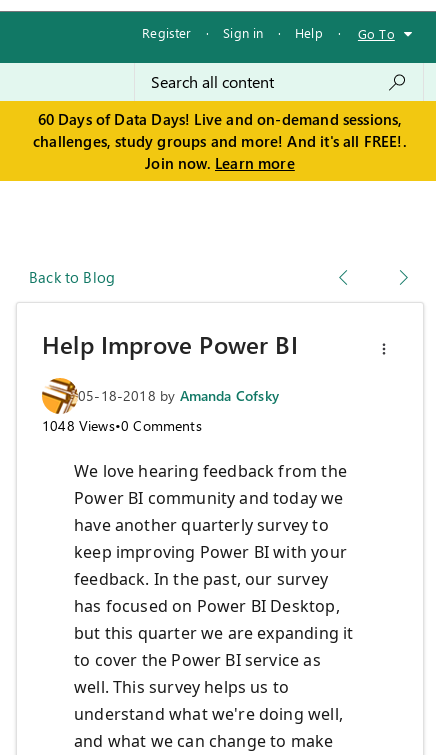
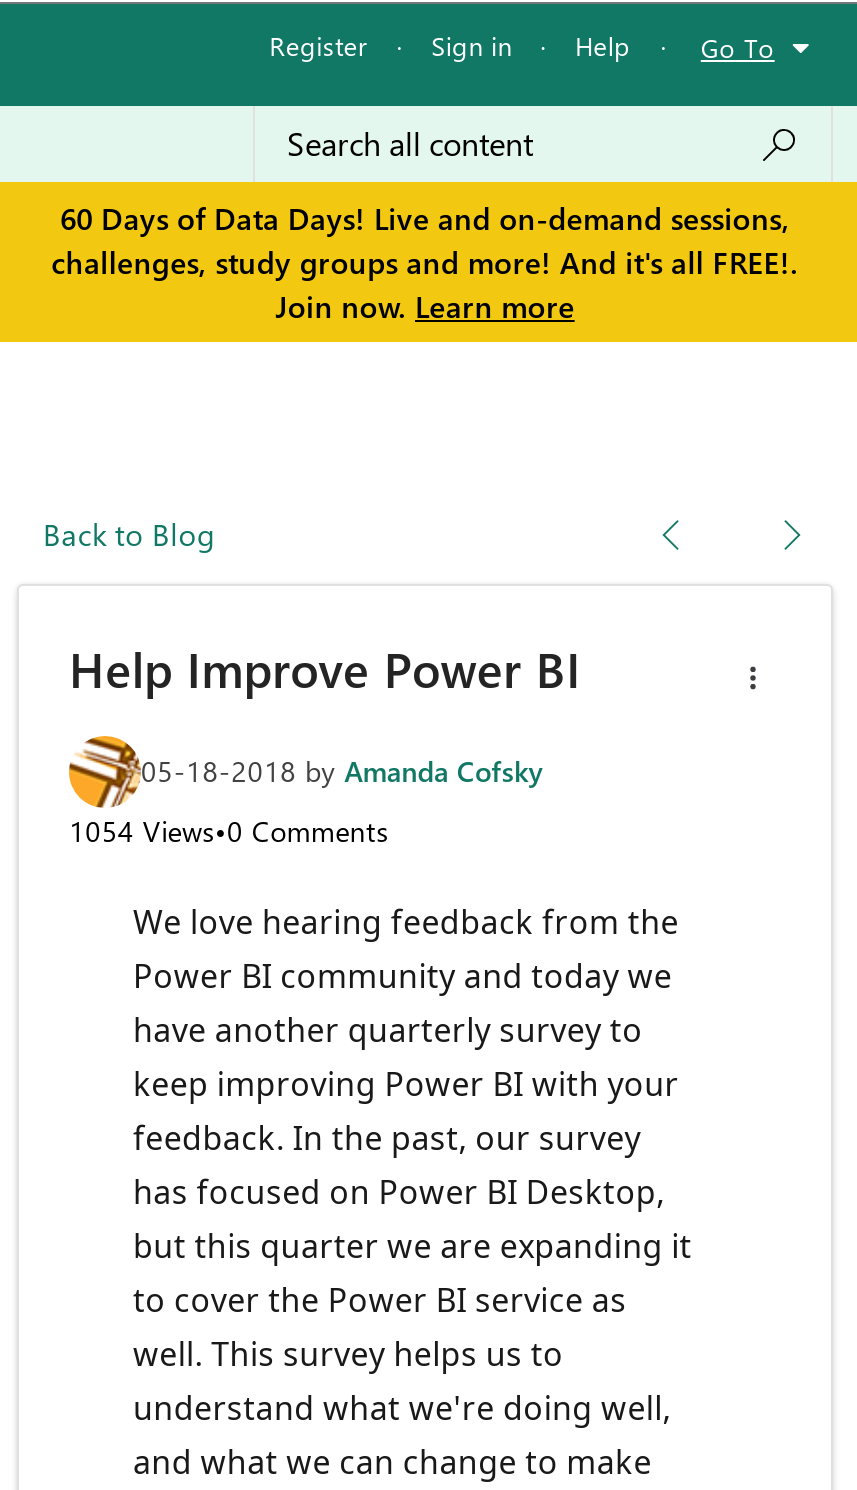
- 1048 Views•0 Comments
+ 1054 Views•0 Comments
